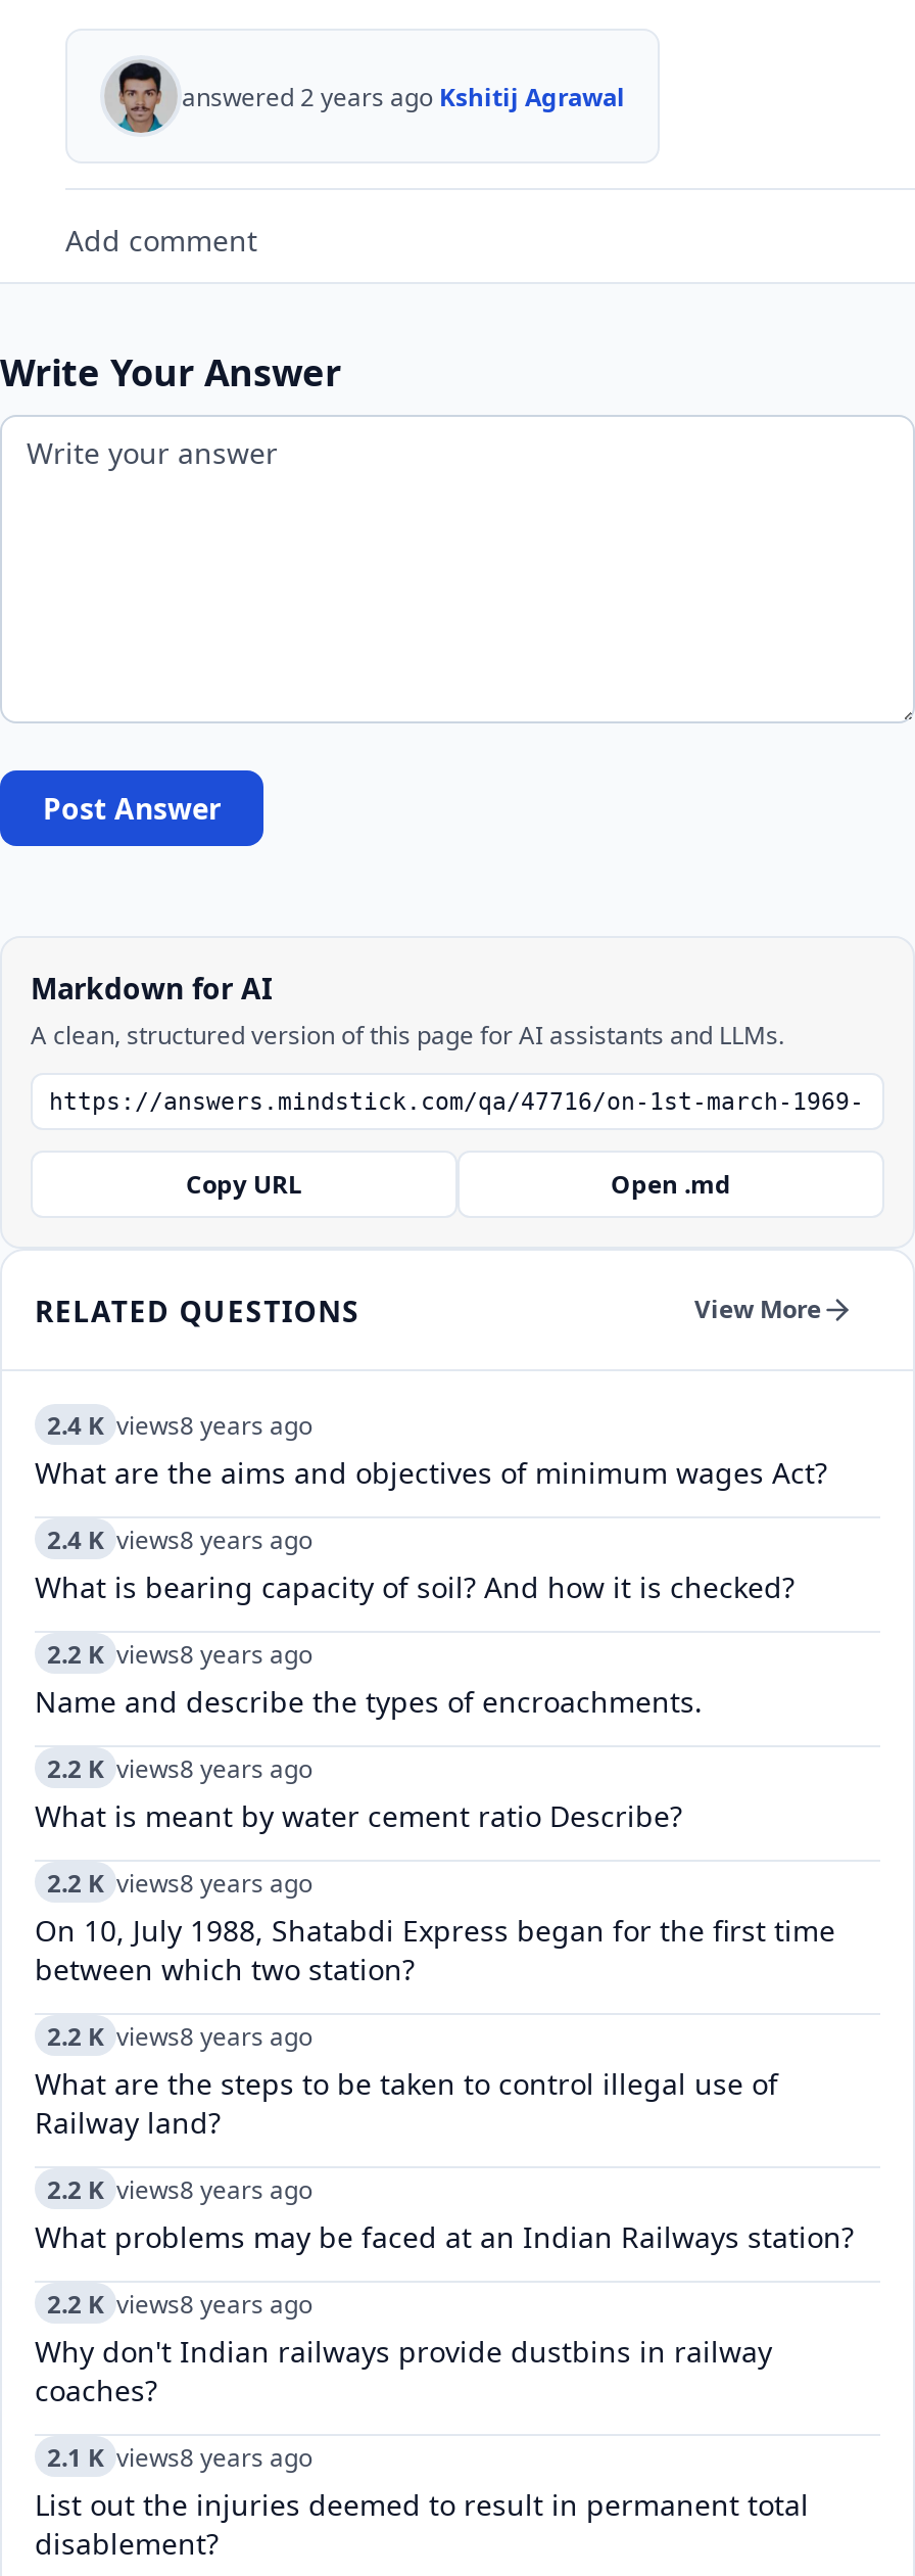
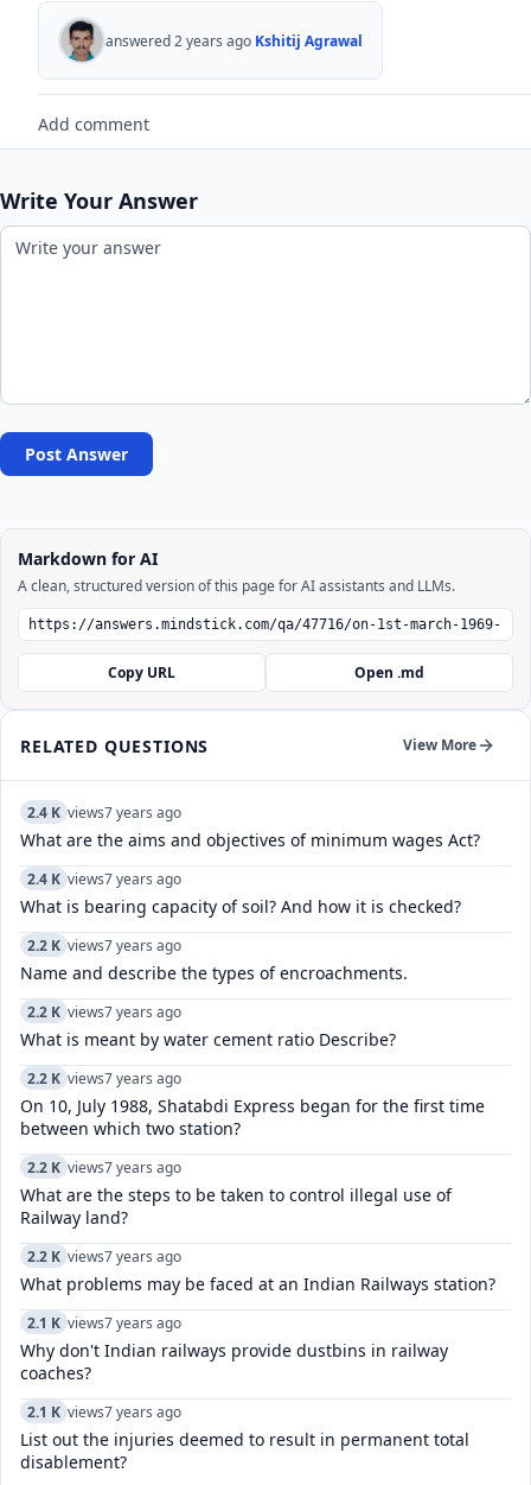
- 2.4 K views8 years ago
+ 2.4 K views7 years ago

- 2.4 K views8 years ago
+ 2.4 K views7 years ago

- 2.2 K views8 years ago
+ 2.2 K views7 years ago

- 2.2 K views8 years ago
+ 2.2 K views7 years ago

- 2.2 K views8 years ago
+ 2.2 K views7 years ago

- 2.2 K views8 years ago
+ 2.2 K views7 years ago

- 2.2 K views8 years ago
+ 2.2 K views7 years ago

- 2.2 K views8 years ago
+ 2.1 K views7 years ago

- 2.1 K views8 years ago
+ 2.1 K views7 years ago
